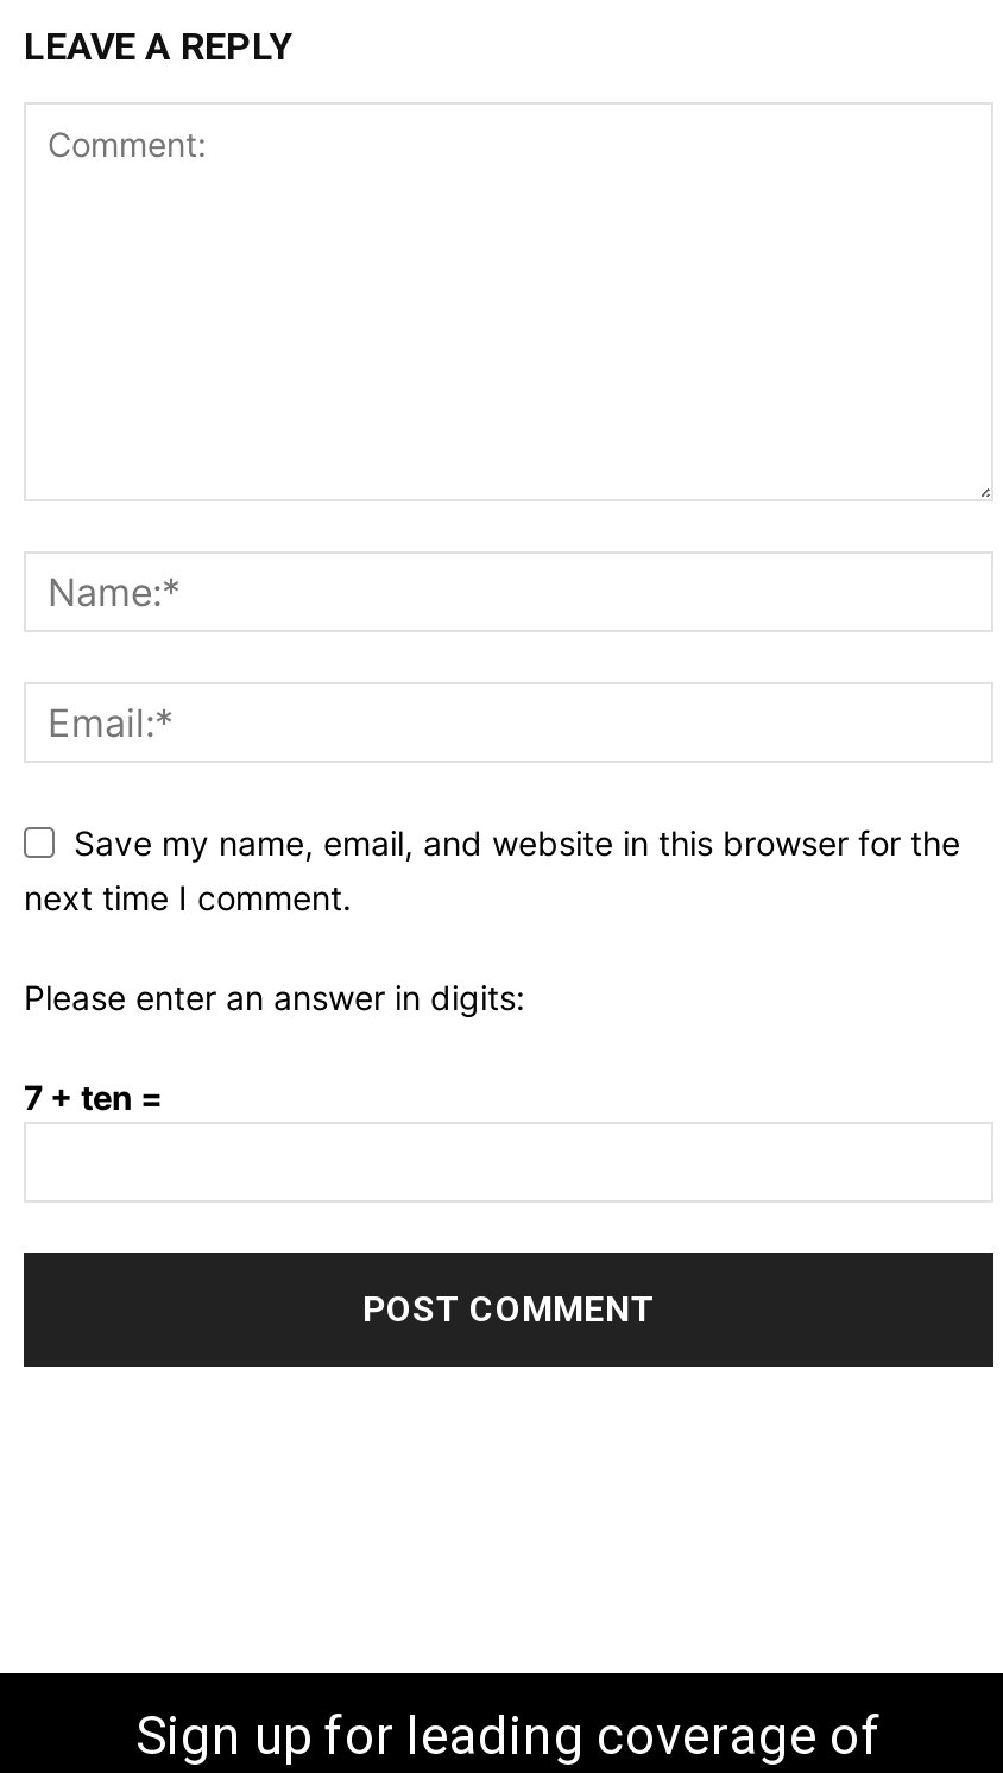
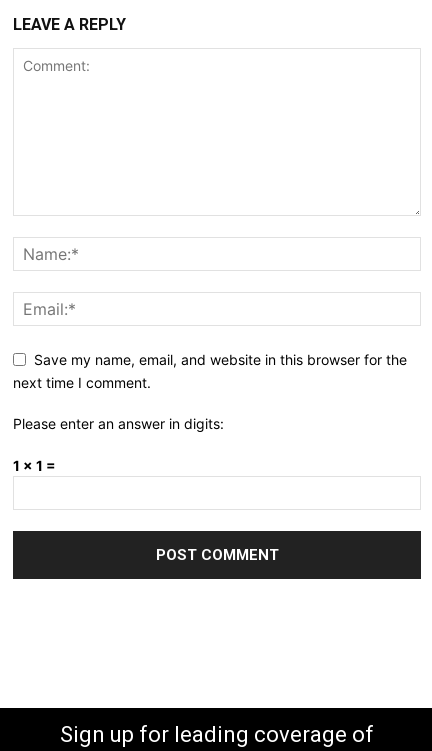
- 7 + ten =
+ 1 × 1 =
